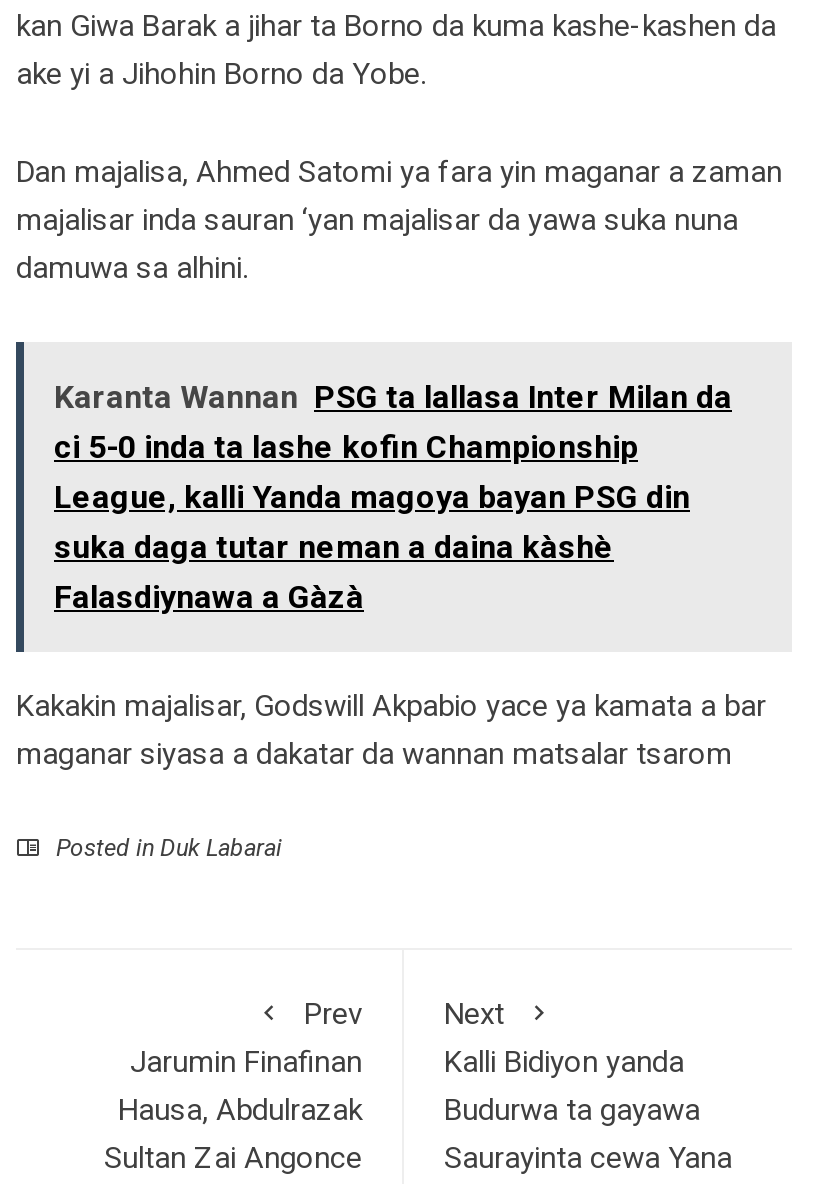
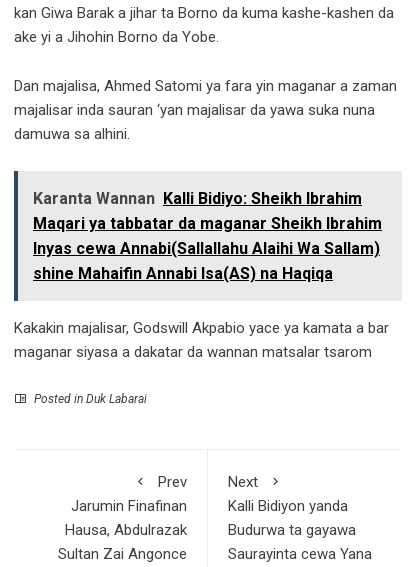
- Karanta Wannan PSG ta lallasa Inter Milan da
- ci 5-0 inda ta lashe kofin Championship
- League, kalli Yanda magoya bayan PSG din
- suka daga tutar neman a daina kàshè
- Falasdiynawa a Gàzà
+ Karanta Wannan Kalli Bidiyo: Sheikh Ibrahim
+ Maqari ya tabbatar da maganar Sheikh Ibrahim
+ Inyas cewa Annabi(Sallallahu Alaihi Wa Sallam)
+ shine Mahaifin Annabi Isa(AS) na Haqiqa
